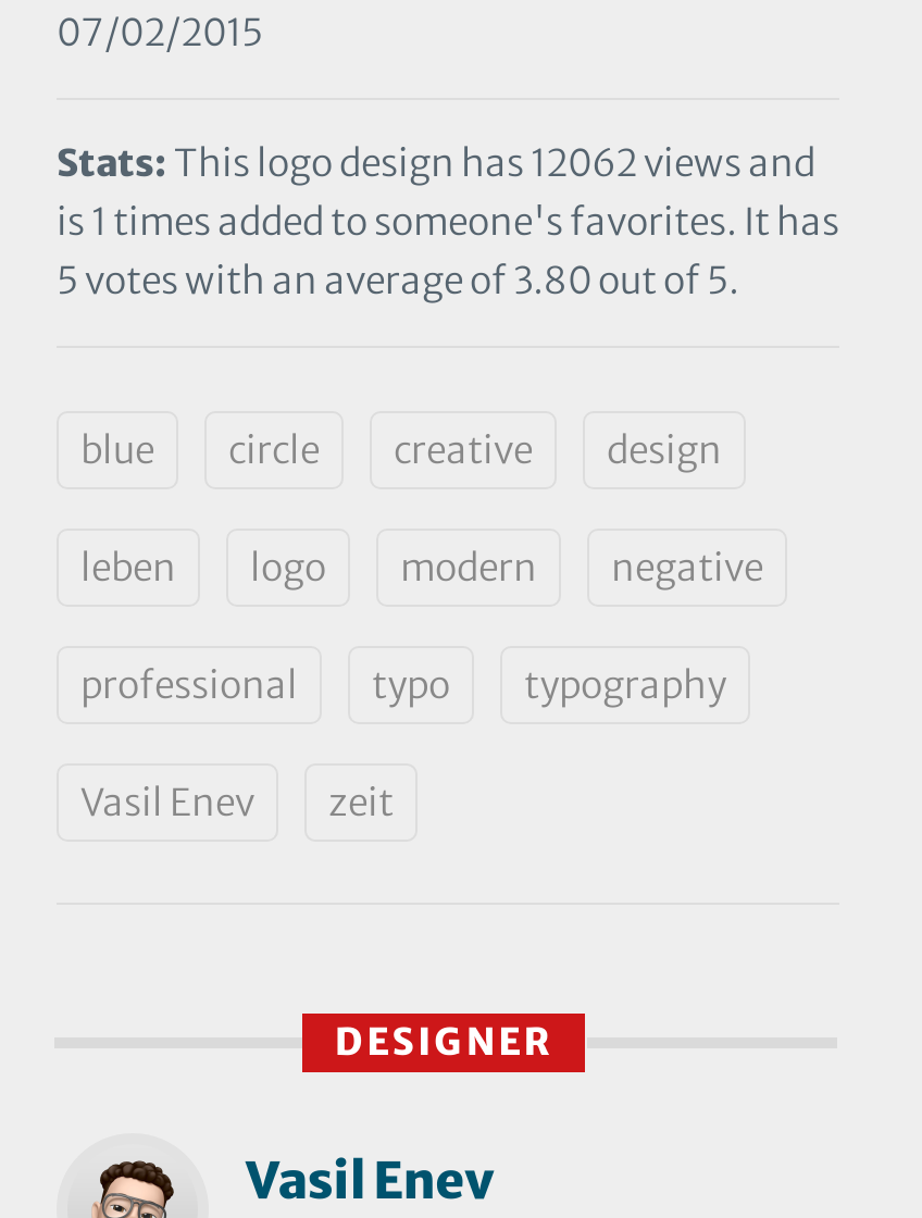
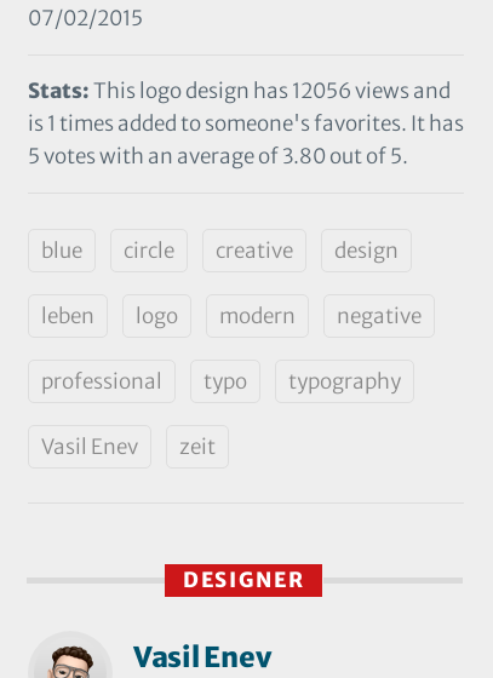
- Stats: This logo design has 12062 views and
+ Stats: This logo design has 12056 views and
